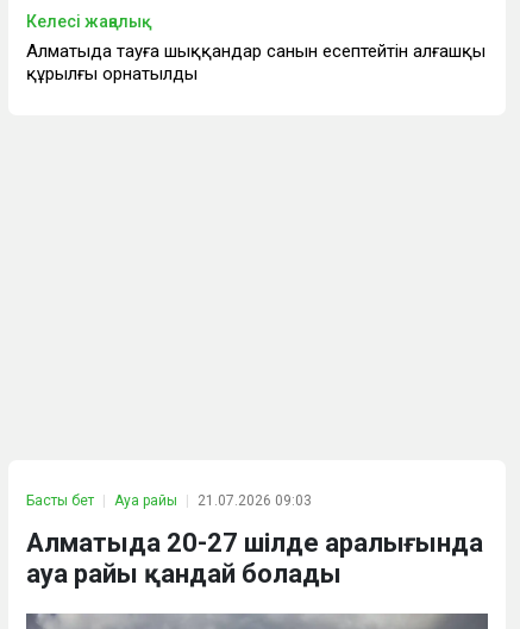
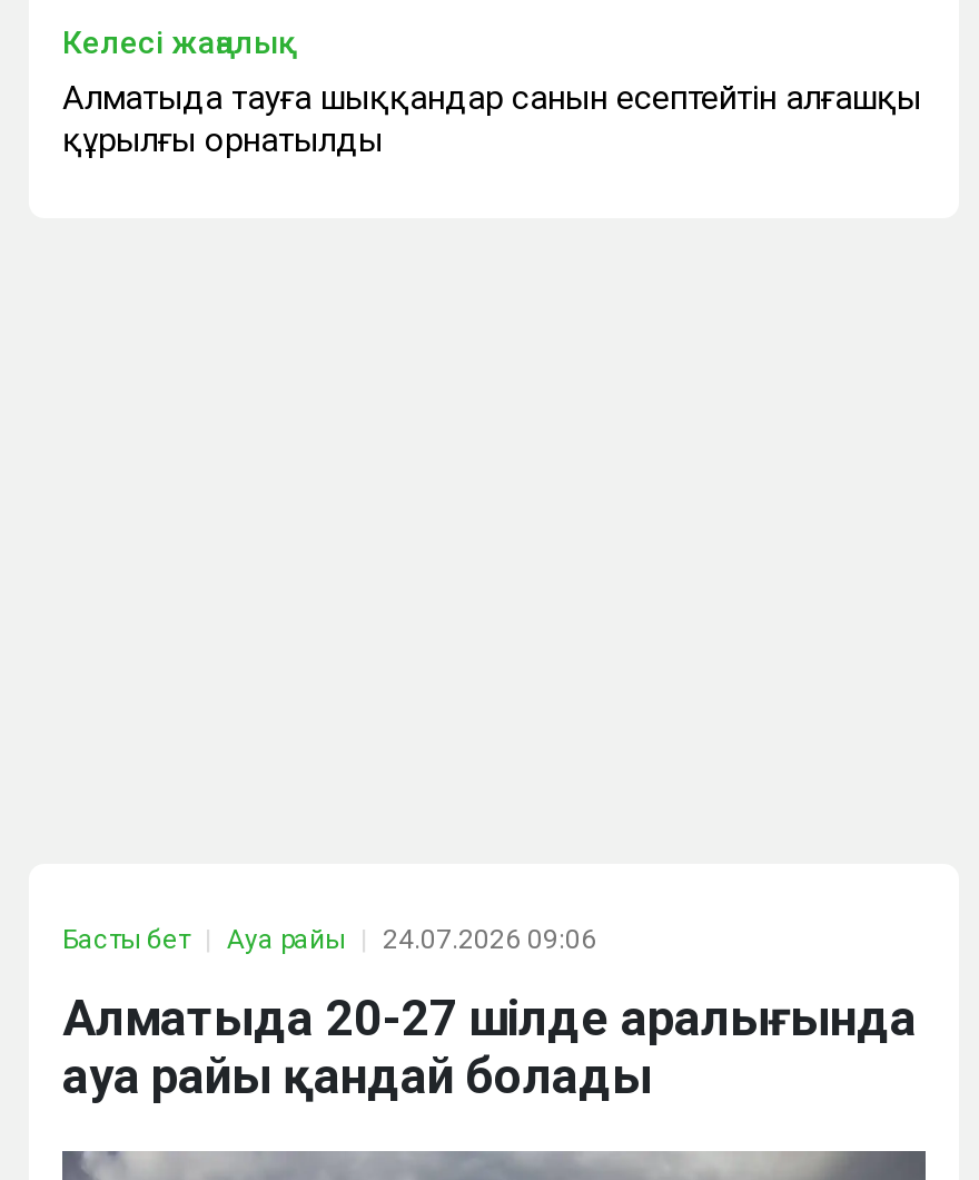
- Басты бет Ауа райы 21.07.2026 09:03
+ Басты бет Ауа райы 24.07.2026 09:06
